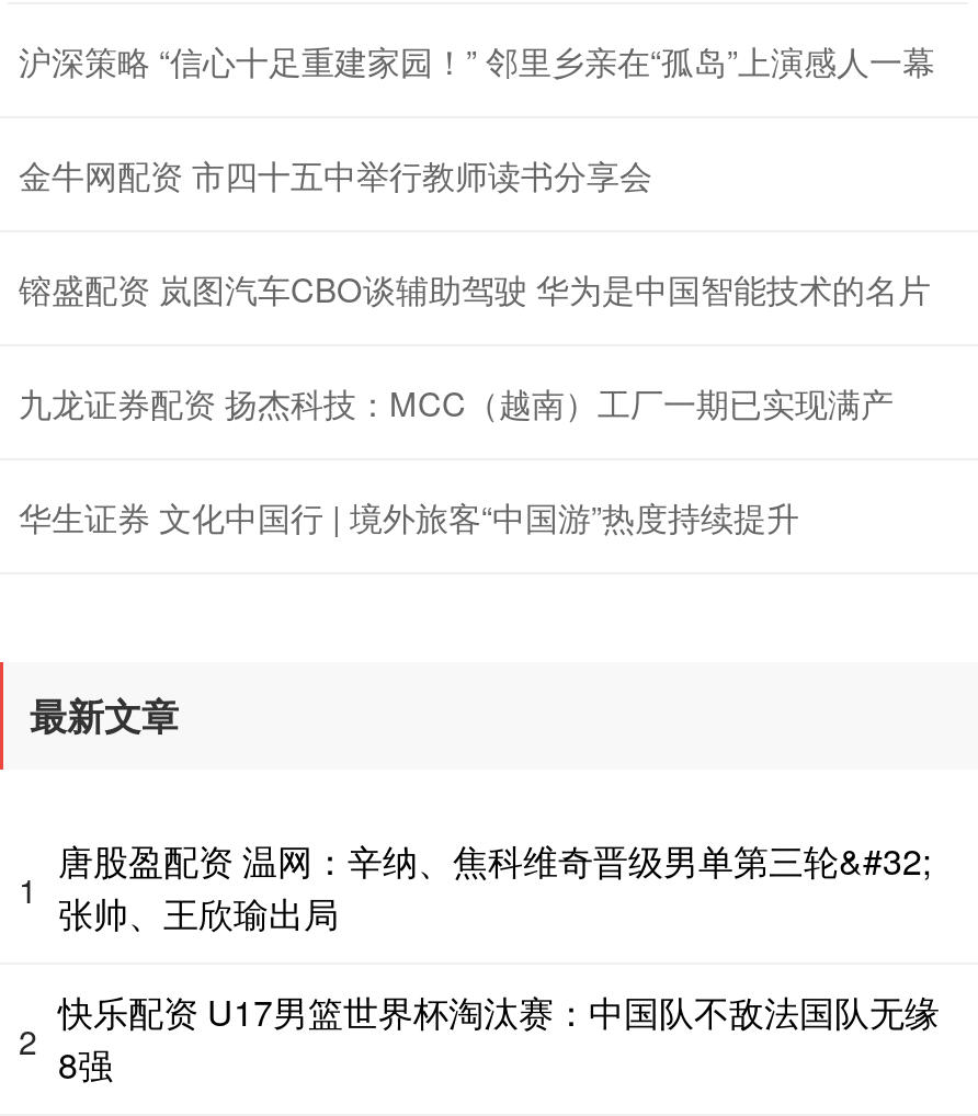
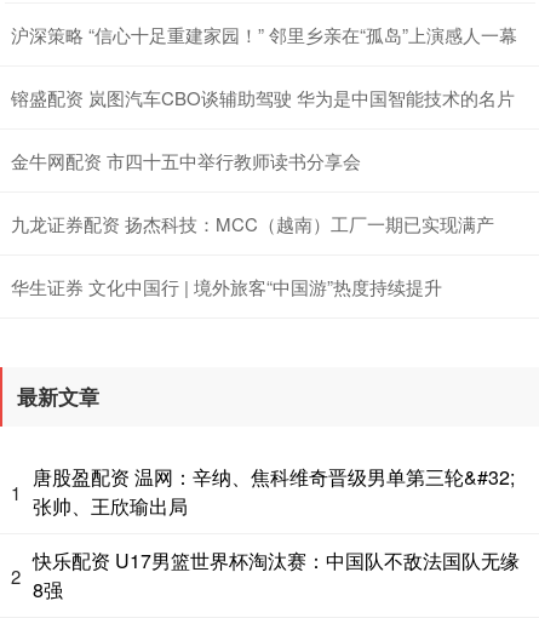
moved down: 金牛网配资 市四十五中举行教师读书分享会

moved up: 镕盛配资 岚图汽车CBO谈辅助驾驶 华为是中国智能技术的名片
